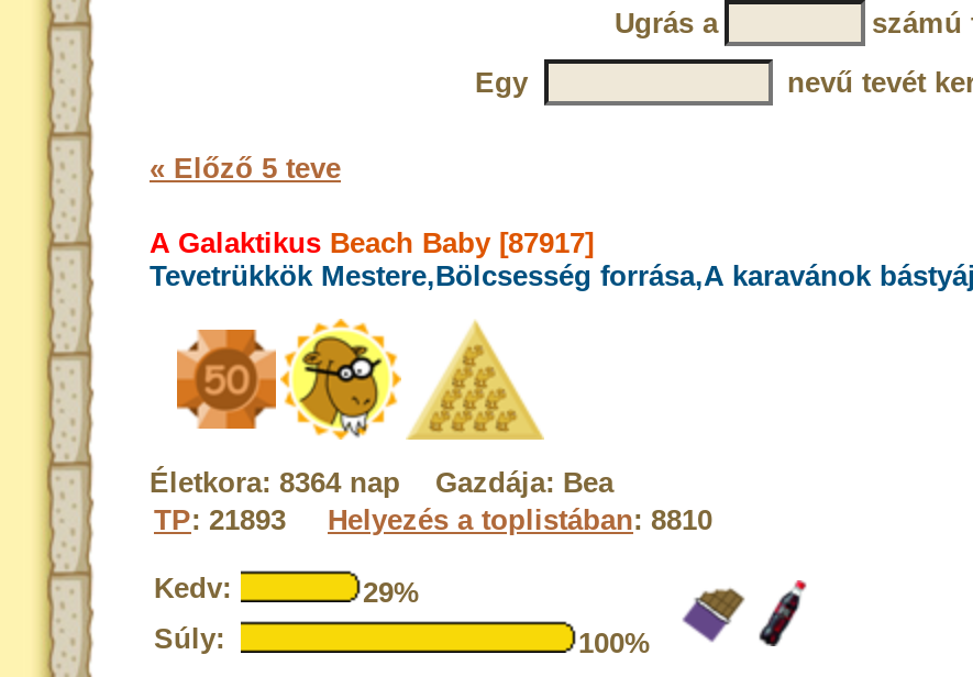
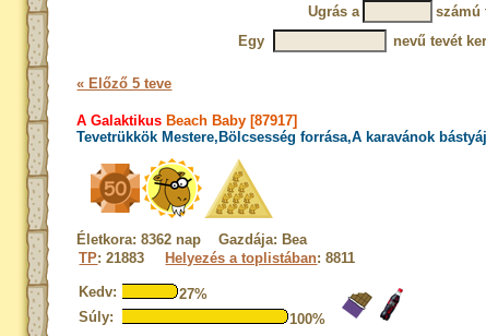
- Életkora: 8364 nap Gazdája: Bea
+ Életkora: 8362 nap Gazdája: Bea

- TP: 21893 Helyezés a toplistában: 8810
+ TP: 21883 Helyezés a toplistában: 8811

- 29%
+ 27%
